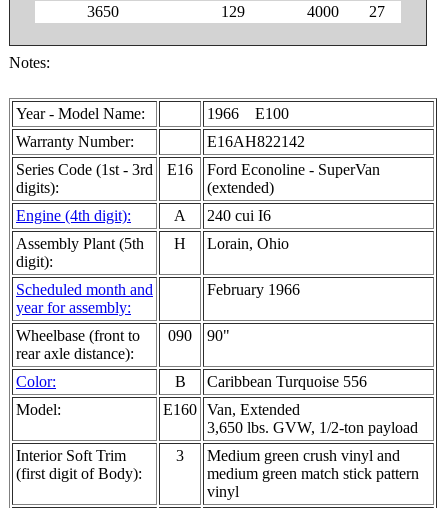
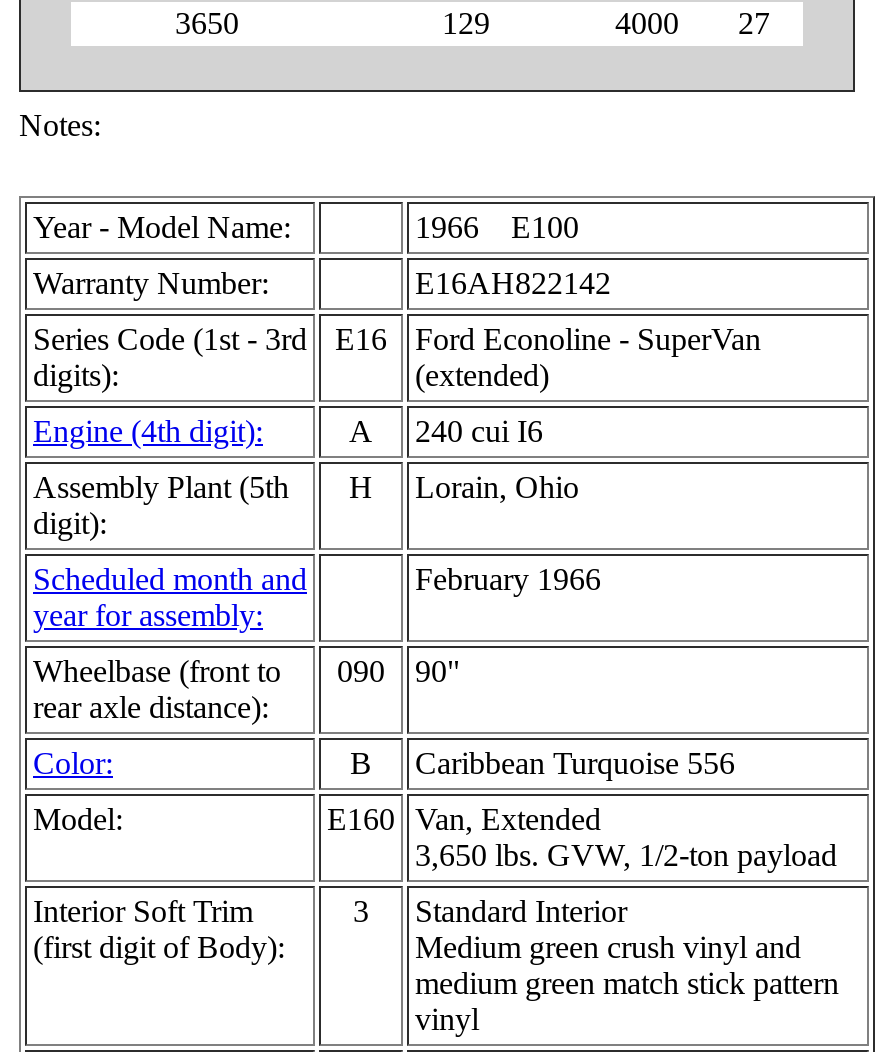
+ Standard Interior
